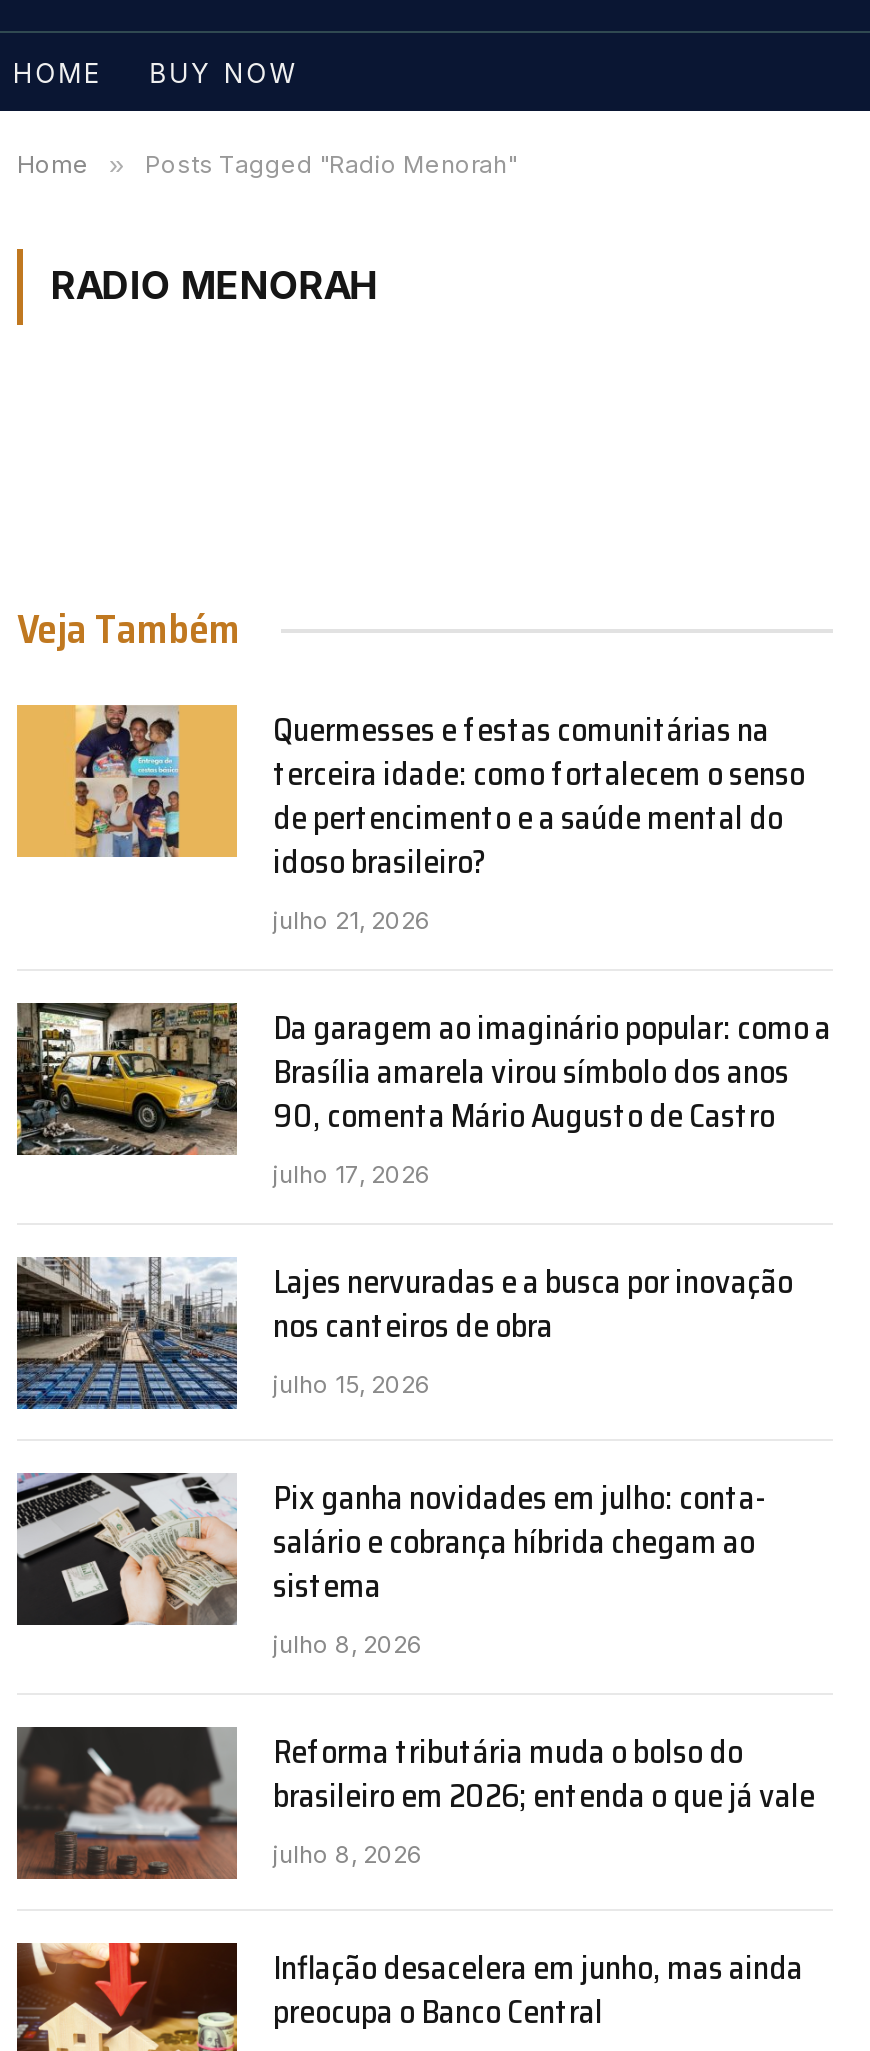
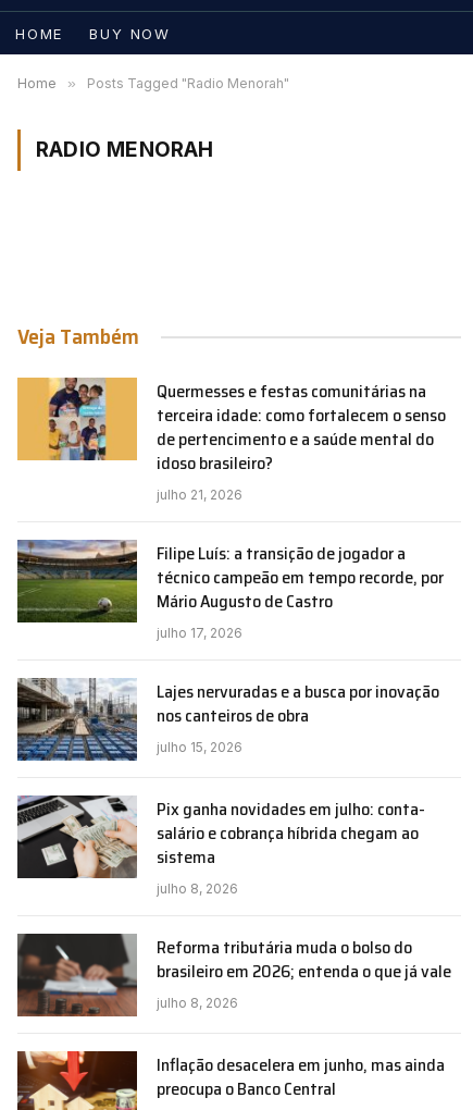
- [image]
- Da garagem ao imaginário popular: como a
- Brasília amarela virou símbolo dos anos
- 90, comenta Mário Augusto de Castro
+ [image]
+ Filipe Luís: a transição de jogador a
+ técnico campeão em tempo recorde, por
+ Mário Augusto de Castro
